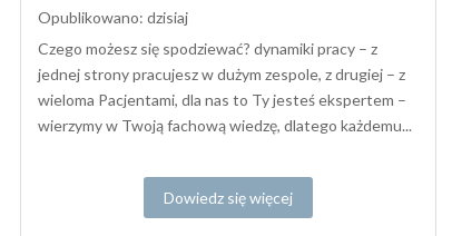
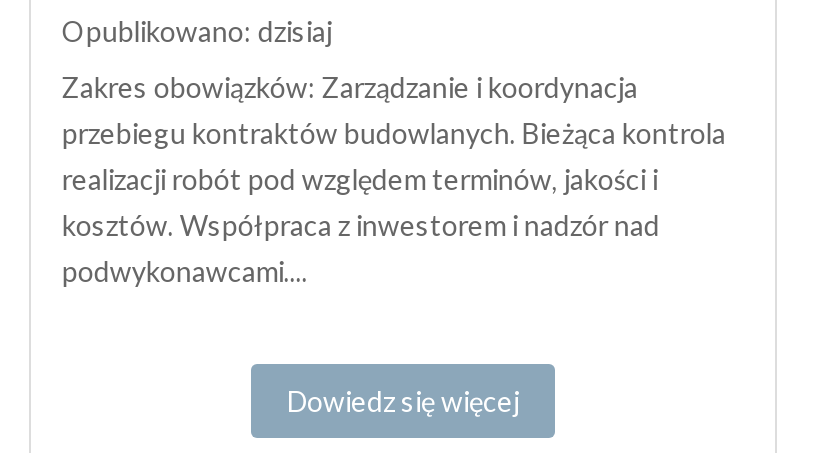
- Czego możesz się spodziewać? dynamiki pracy – z
- jednej strony pracujesz w dużym zespole, z drugiej – z
- wieloma Pacjentami, dla nas to Ty jesteś ekspertem –
- wierzymy w Twoją fachową wiedzę, dlatego każdemu...
+ Zakres obowiązków: Zarządzanie i koordynacja
+ przebiegu kontraktów budowlanych. Bieżąca kontrola
+ realizacji robót pod względem terminów, jakości i
+ kosztów. Współpraca z inwestorem i nadzór nad
+ podwykonawcami....
